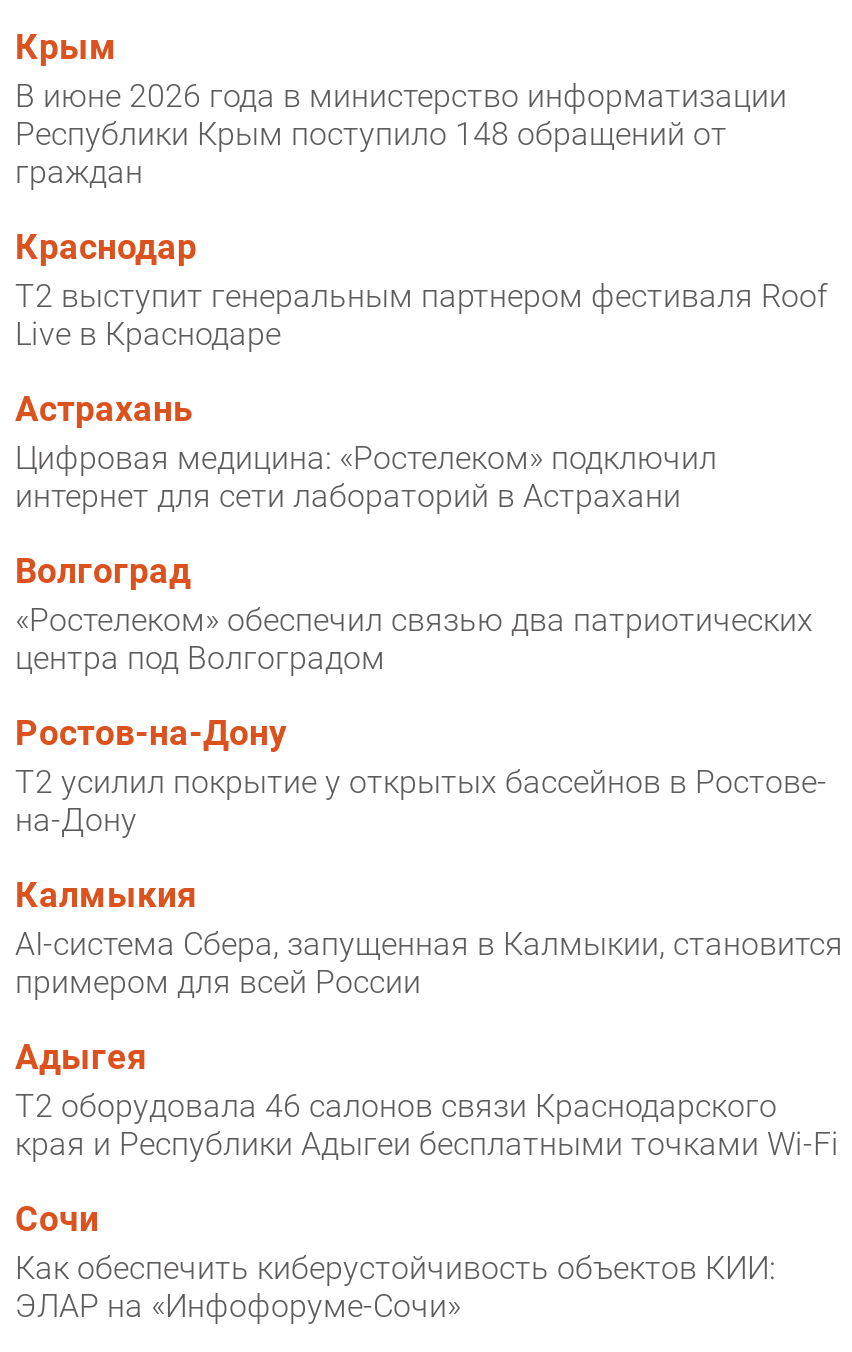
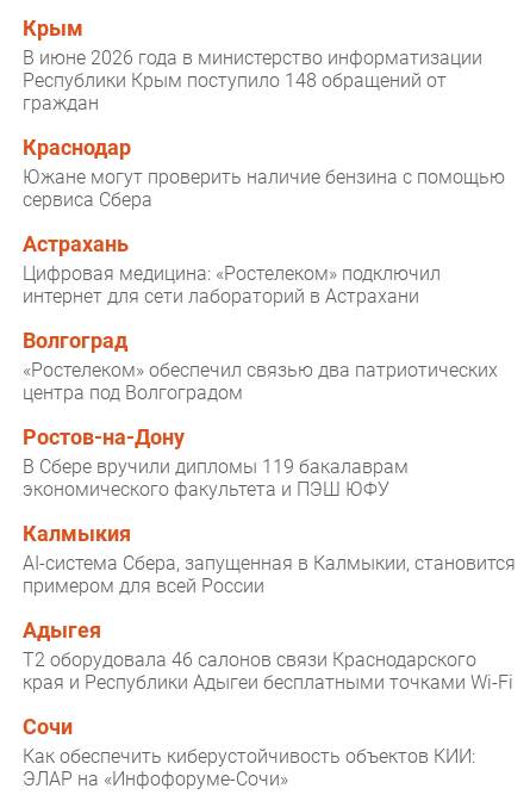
- T2 выступит генеральным партнером фестиваля Roof
- Live в Краснодаре
+ Южане могут проверить наличие бензина с помощью
+ сервиса Сбера

- T2 усилил покрытие у открытых бассейнов в Ростове-
- на-Дону
+ В Сбере вручили дипломы 119 бакалаврам
+ экономического факультета и ПЭШ ЮФУ
